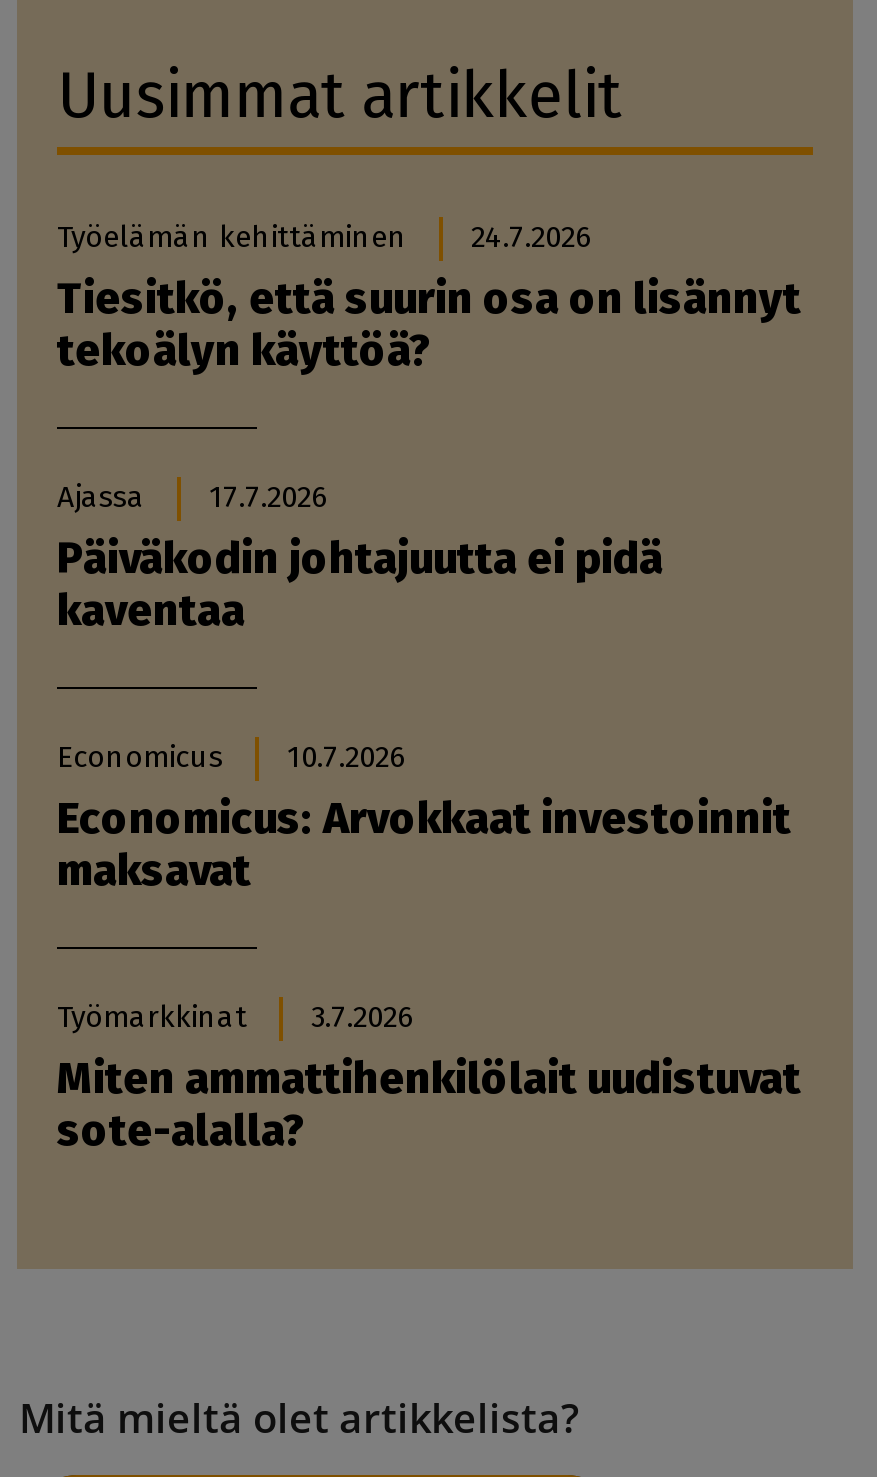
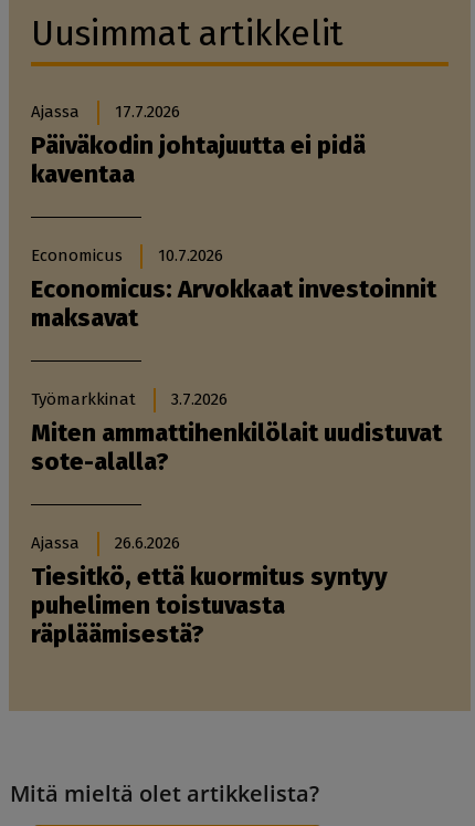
- Työelämän kehittäminen
- 24.7.2026
- Tiesitkö, että suurin osa on lisännyt
- tekoälyn käyttöä?

moved up: Ajassa | 17.7.2026 | Päiväkodin johtajuutta ei pidä | ... | Miten ammattihenkilölait uudistuvat | sote-alalla?

+ Ajassa
+ 26.6.2026
+ Tiesitkö, että kuormitus syntyy
+ puhelimen toistuvasta
+ räpläämisestä?
